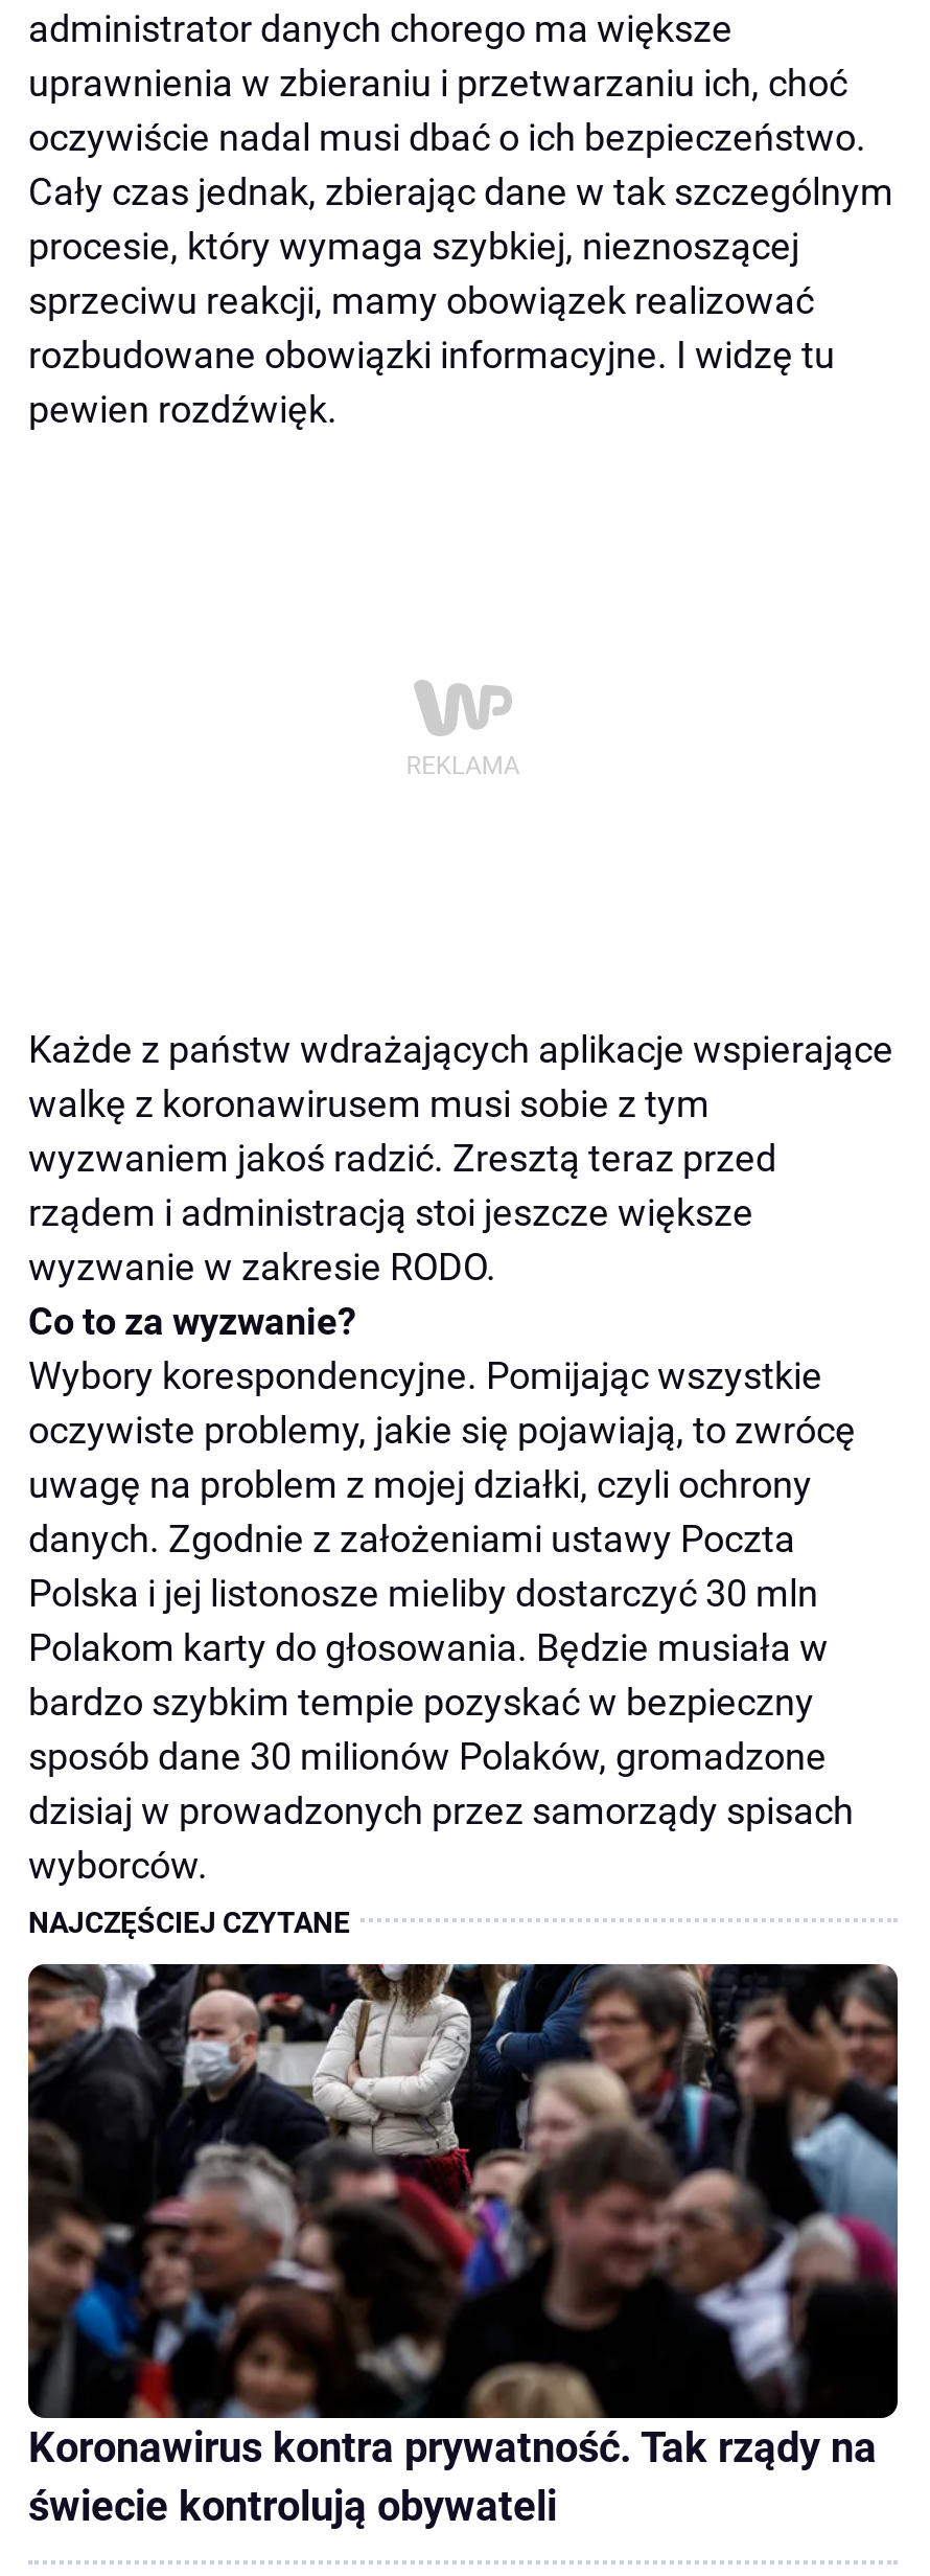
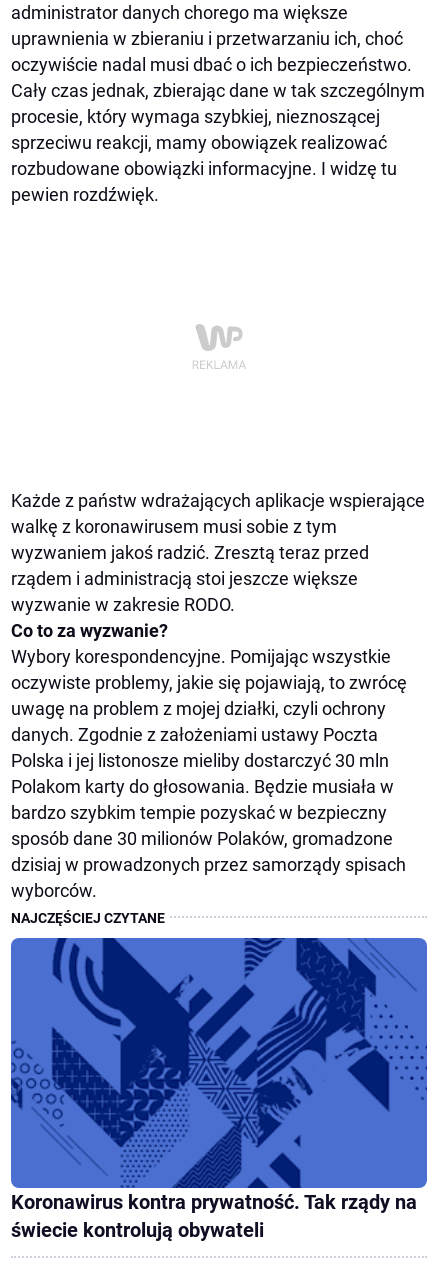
- [image]
+ [image]
